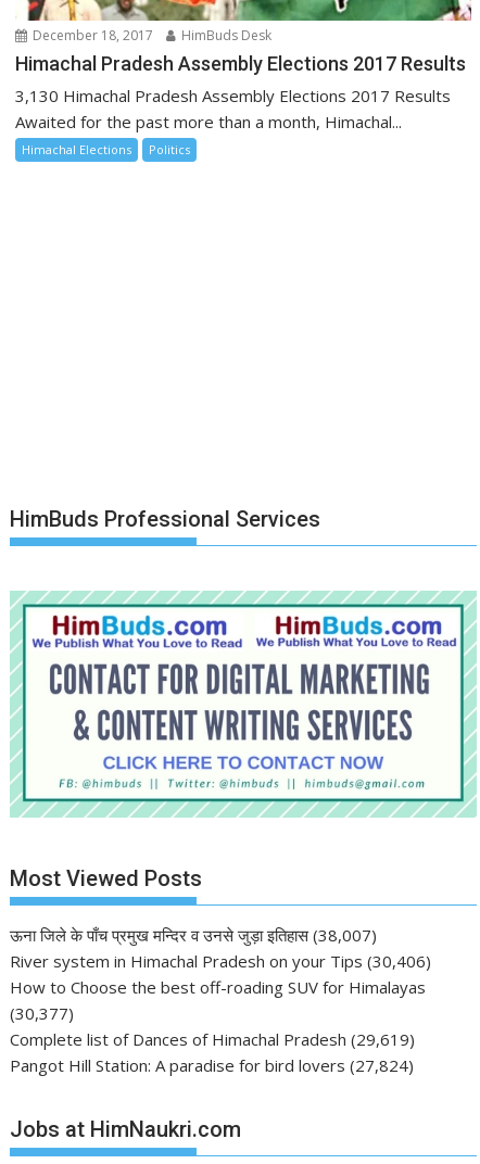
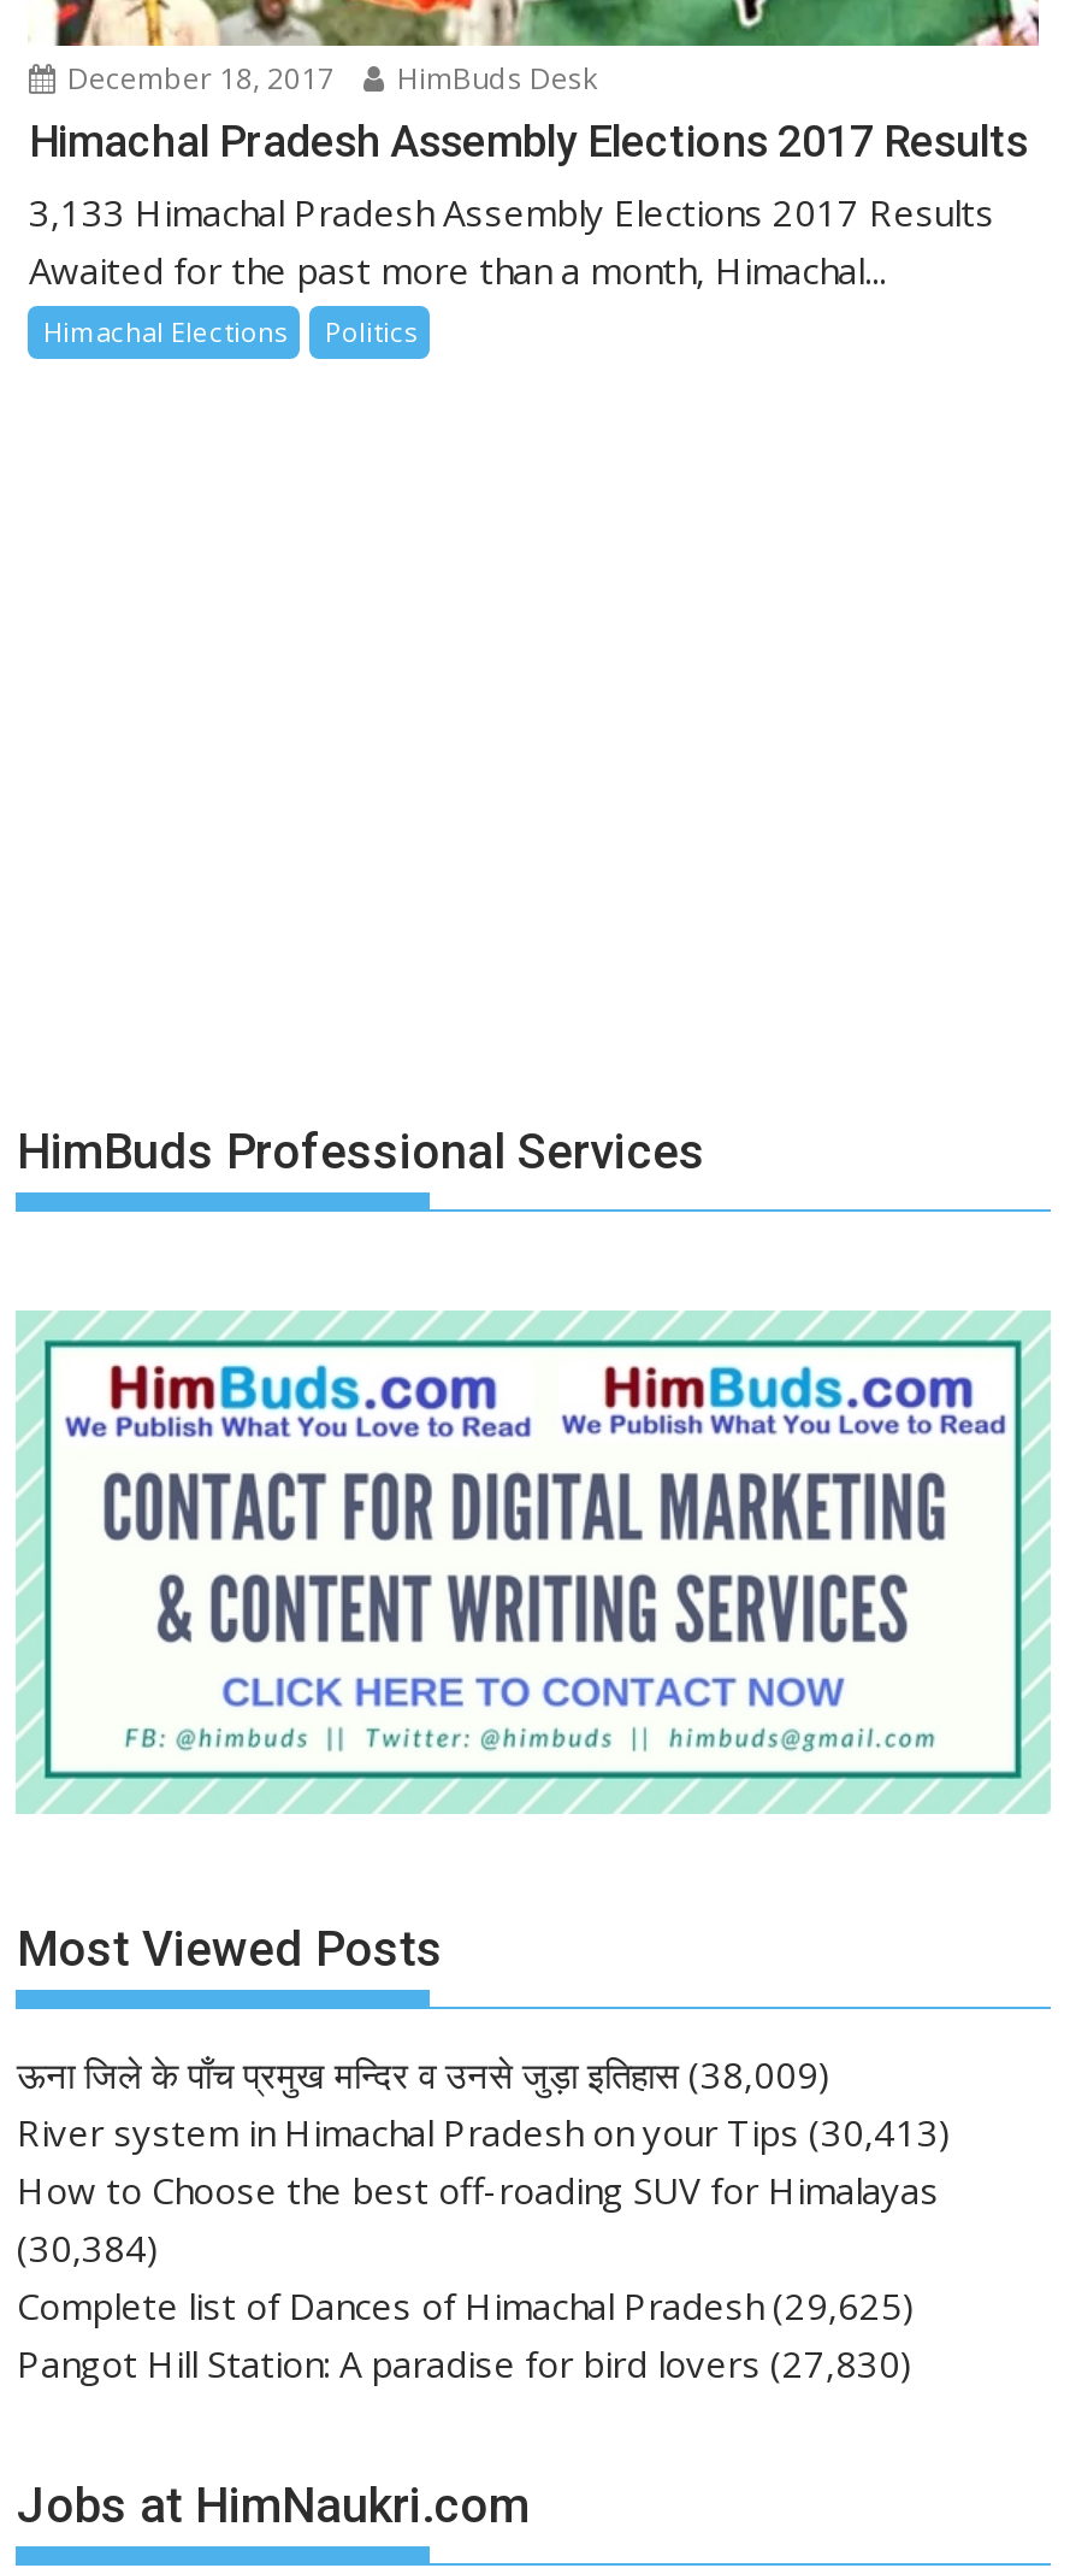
- 3,130 Himachal Pradesh Assembly Elections 2017 Results
+ 3,133 Himachal Pradesh Assembly Elections 2017 Results

- ऊना जिले के पाँच प्रमुख मन्दिर व उनसे जुड़ा इतिहास (38,007)
+ ऊना जिले के पाँच प्रमुख मन्दिर व उनसे जुड़ा इतिहास (38,009)

- River system in Himachal Pradesh on your Tips (30,406)
+ River system in Himachal Pradesh on your Tips (30,413)

- (30,377)
+ (30,384)

- Complete list of Dances of Himachal Pradesh (29,619)
+ Complete list of Dances of Himachal Pradesh (29,625)

- Pangot Hill Station: A paradise for bird lovers (27,824)
+ Pangot Hill Station: A paradise for bird lovers (27,830)
